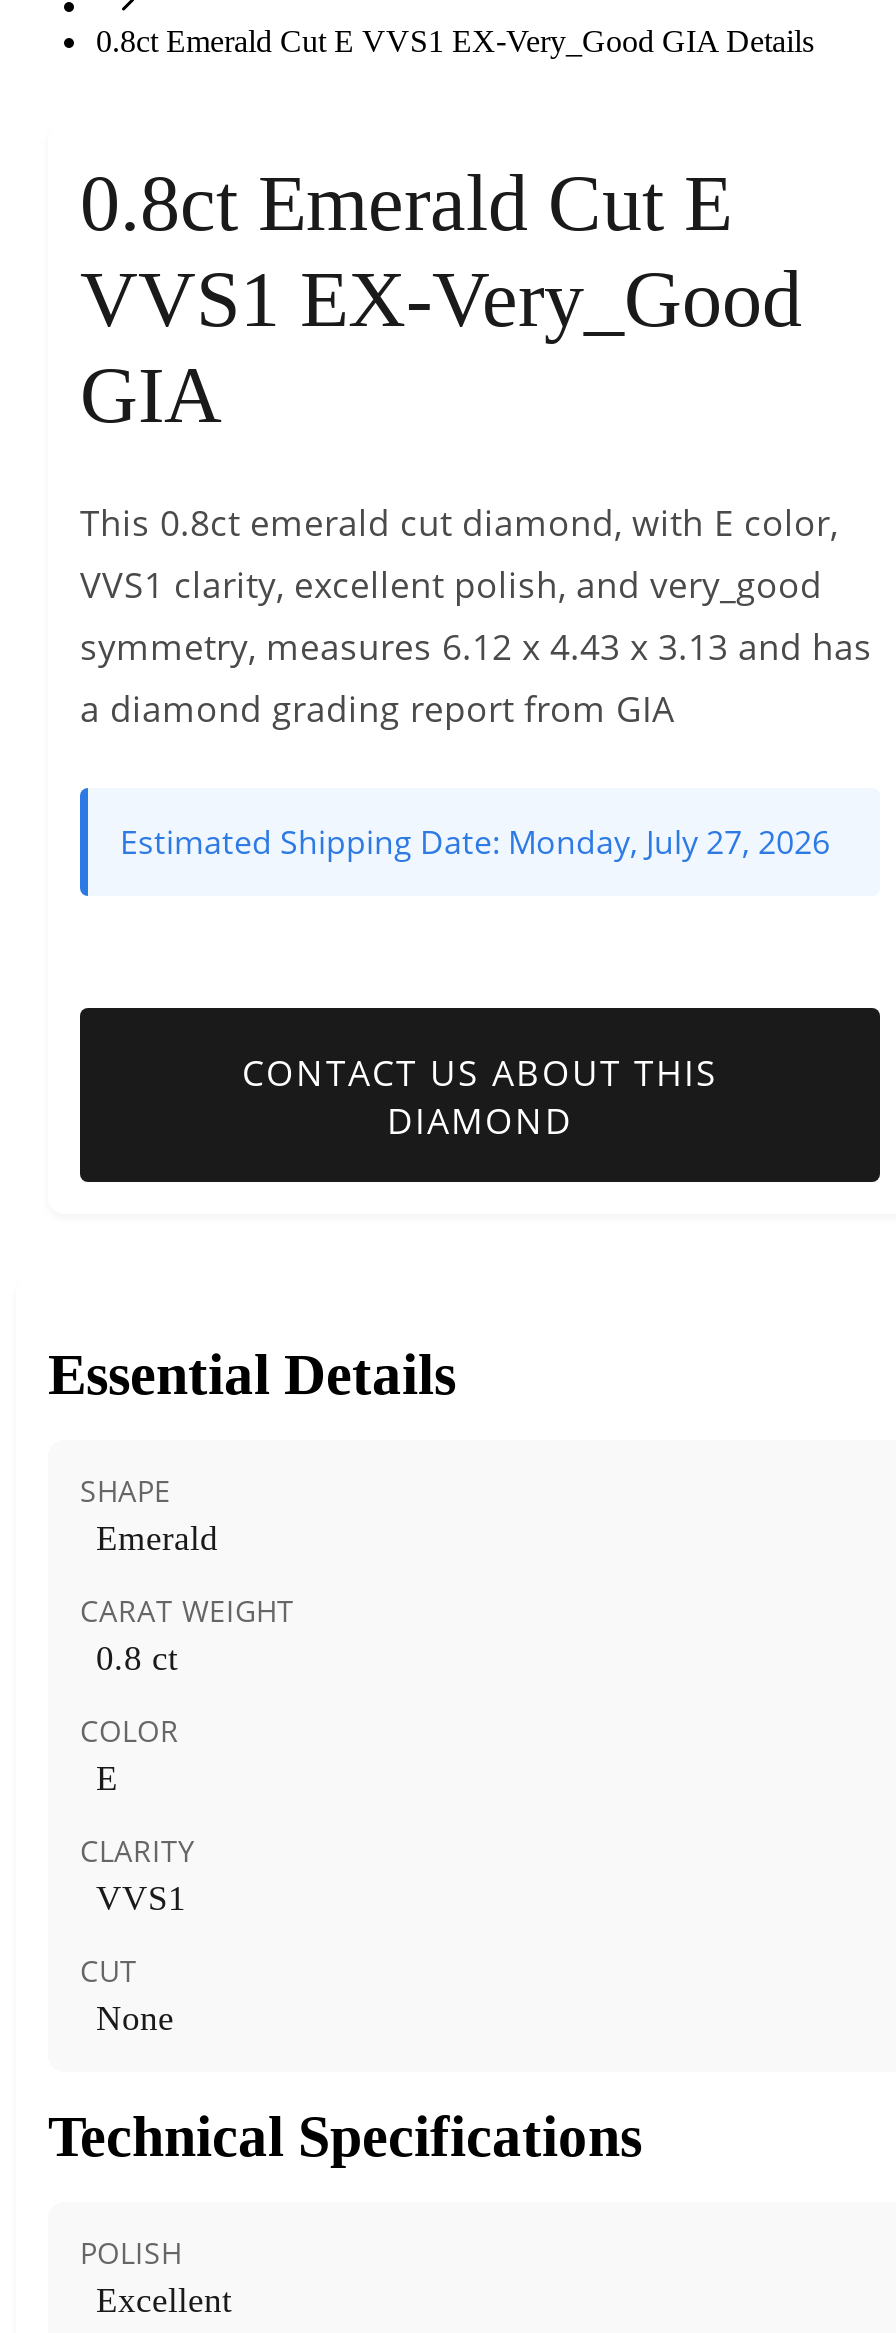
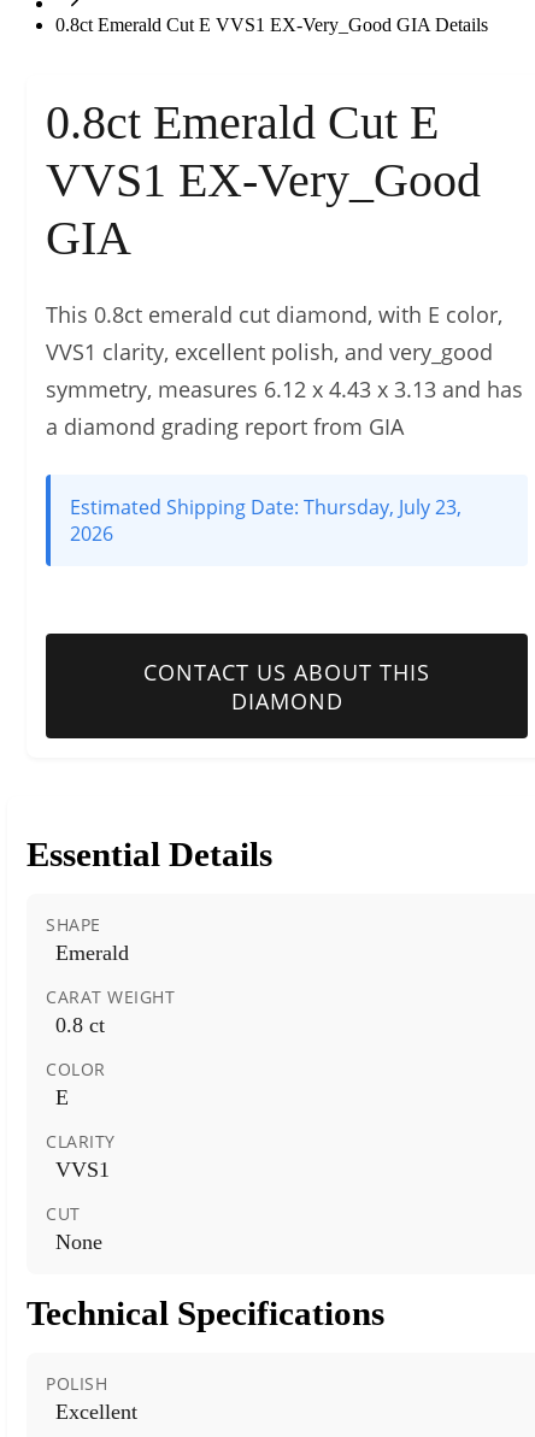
- Estimated Shipping Date: Monday, July 27, 2026
+ Estimated Shipping Date: Thursday, July 23,
+ 2026
